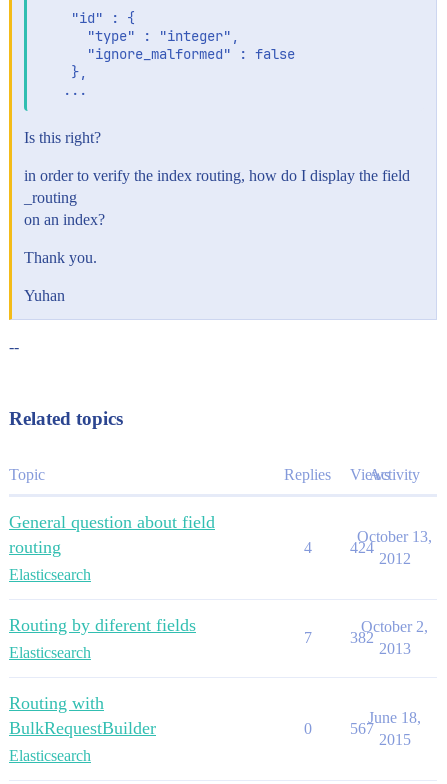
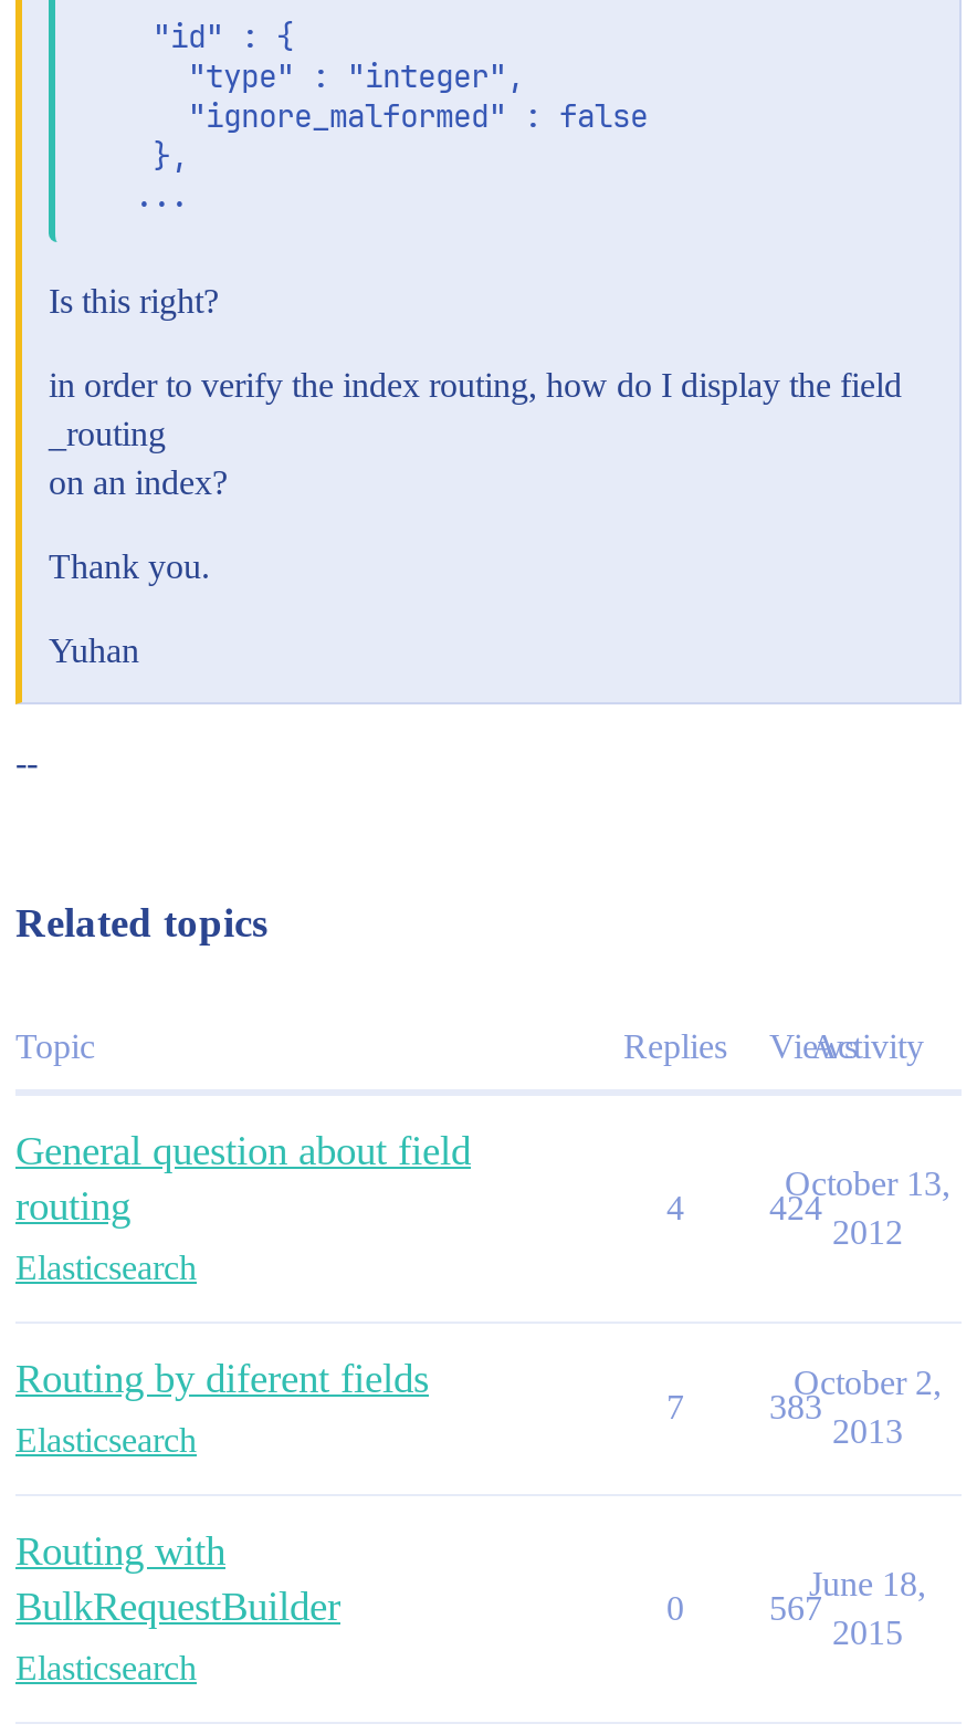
- 382
+ 383
